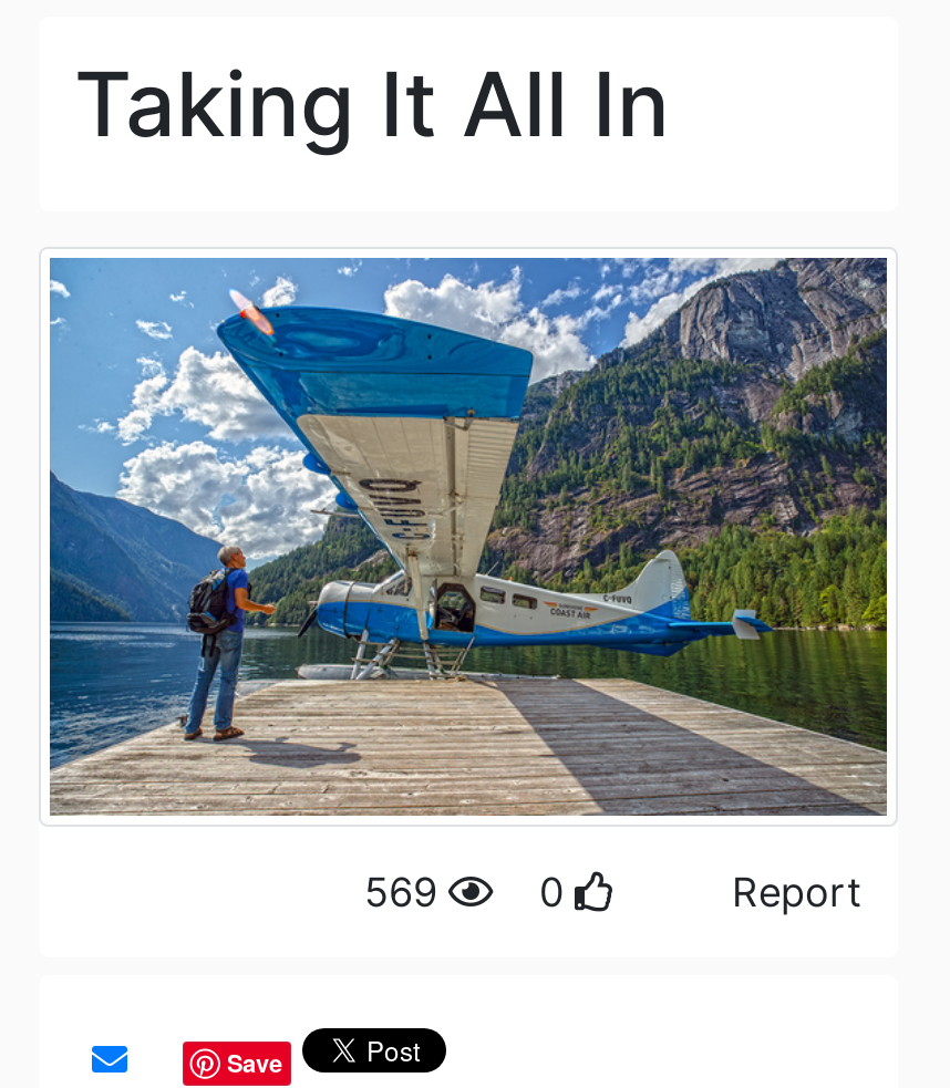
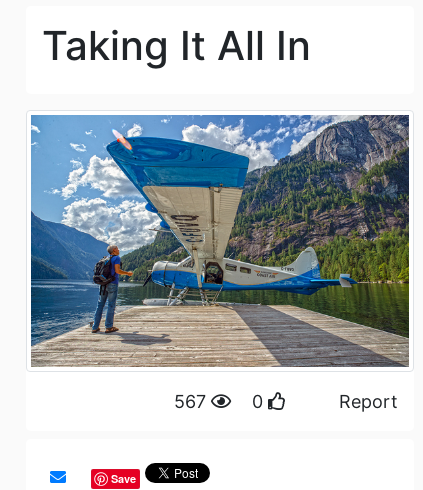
- 569 0
+ 567 0
